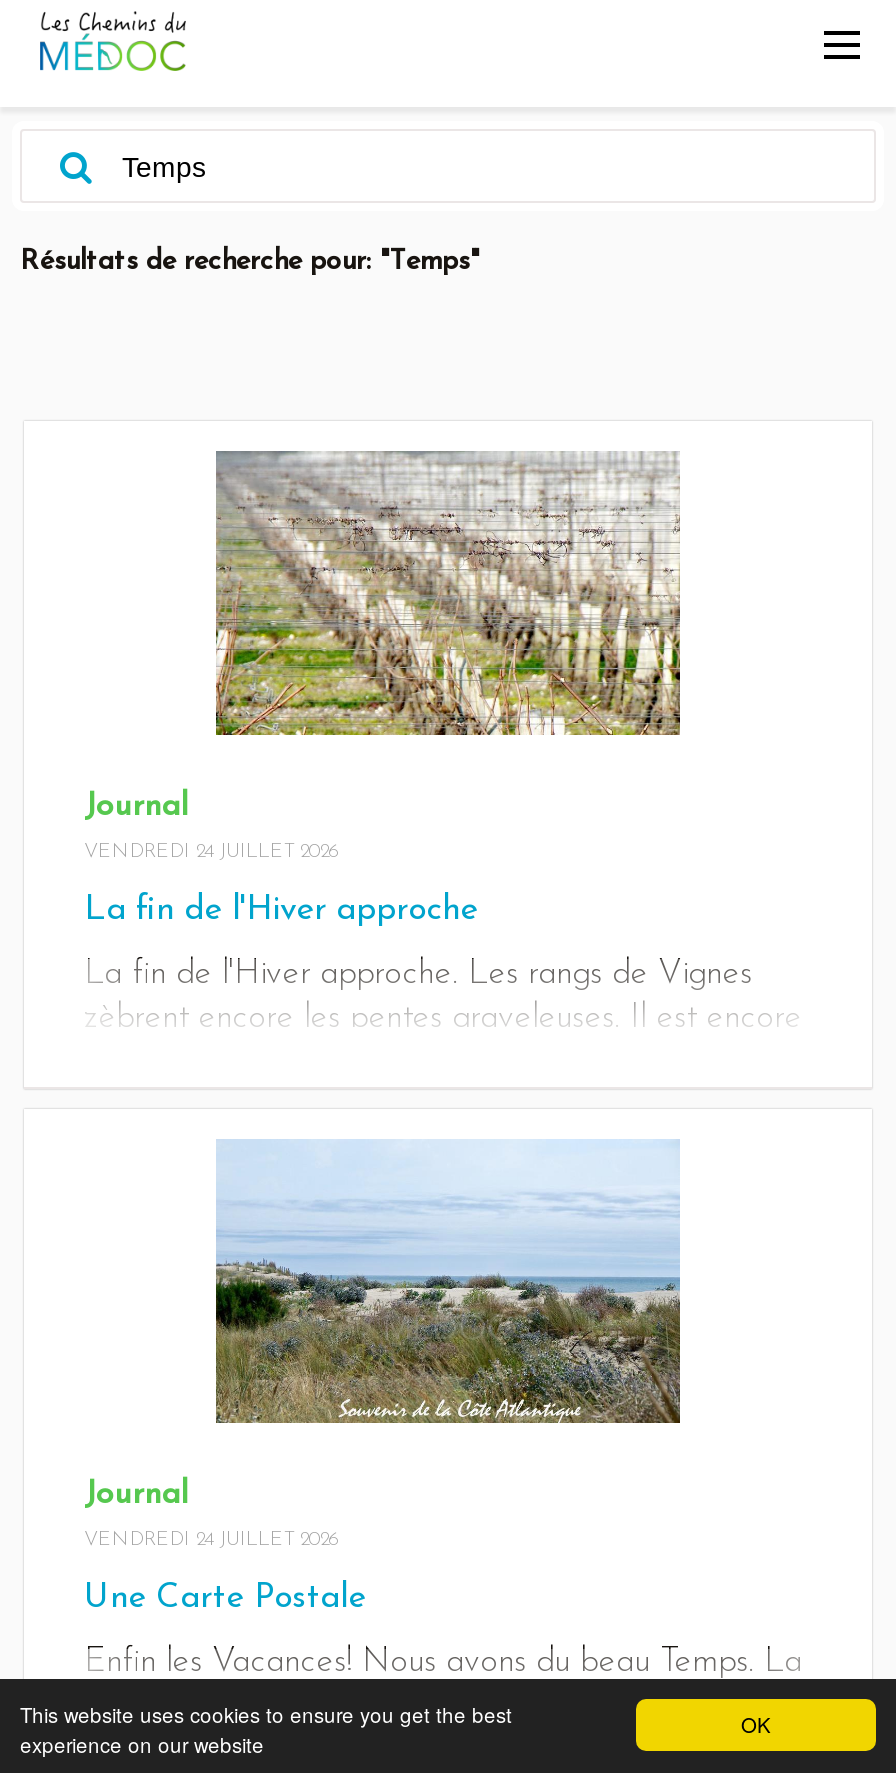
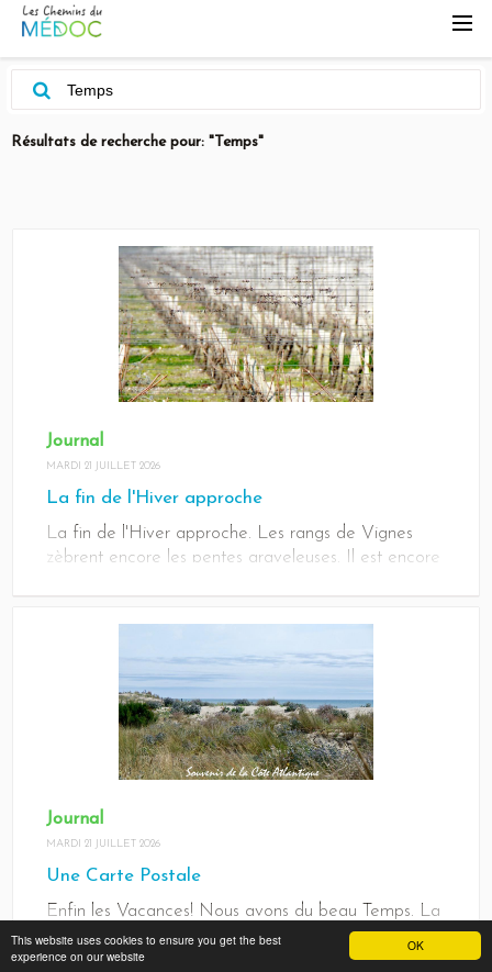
- VENDREDI 24 JUILLET 2026
+ MARDI 21 JUILLET 2026

- VENDREDI 24 JUILLET 2026
+ MARDI 21 JUILLET 2026
